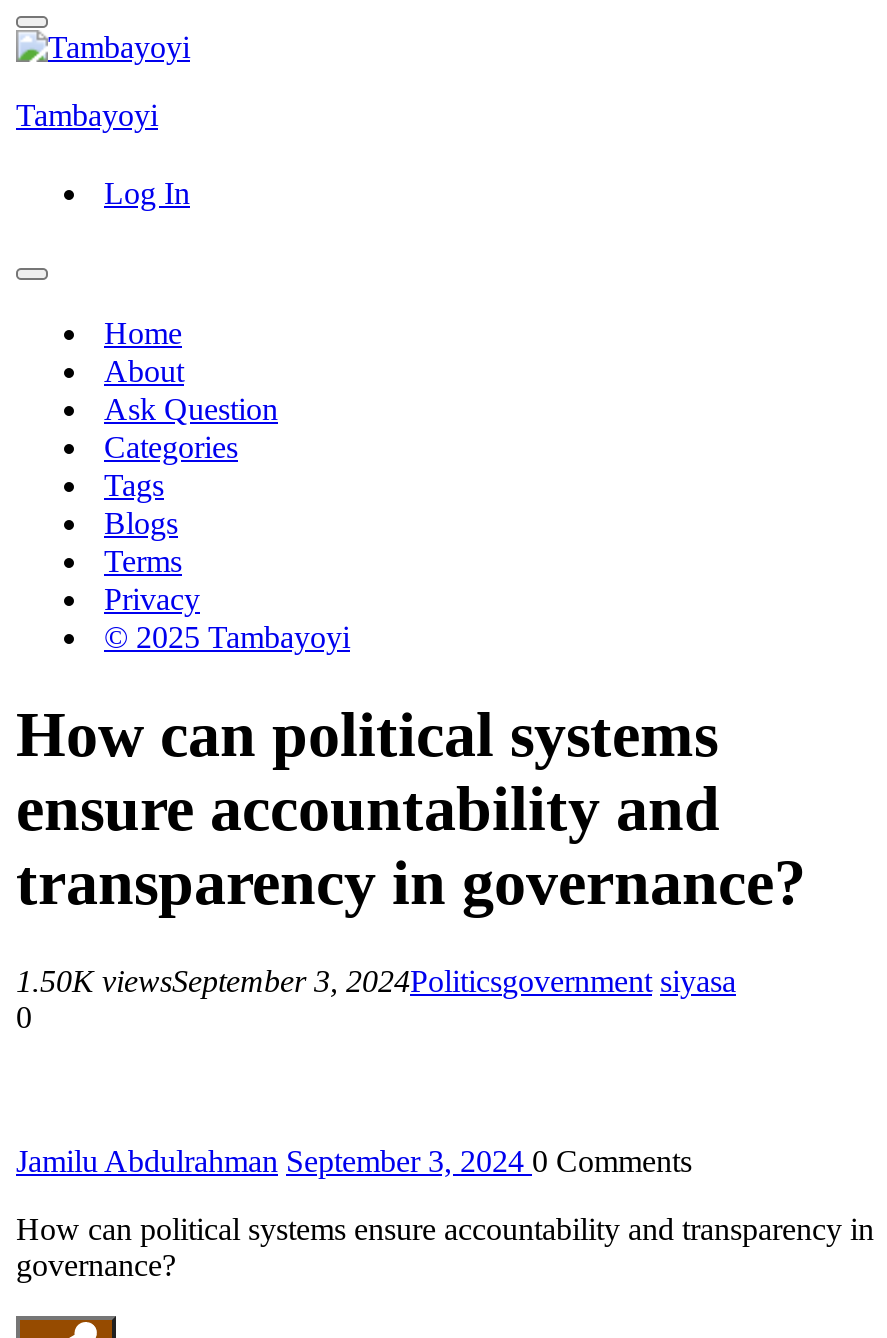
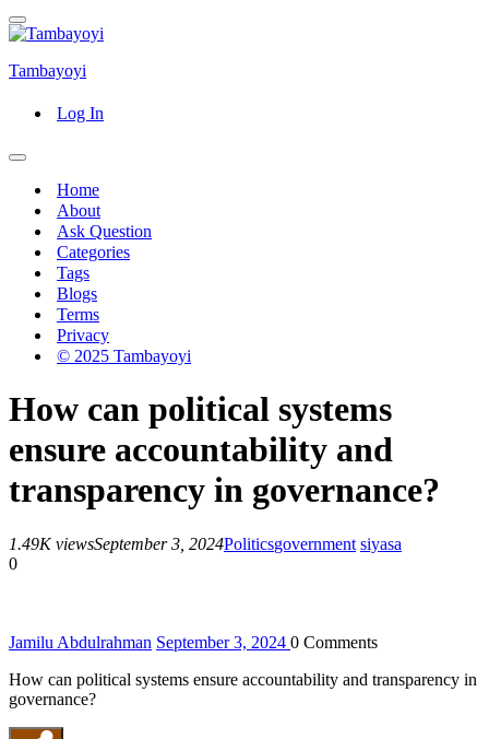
- 1.50K viewsSeptember 3, 2024Politicsgovernment siyasa
+ 1.49K viewsSeptember 3, 2024Politicsgovernment siyasa
